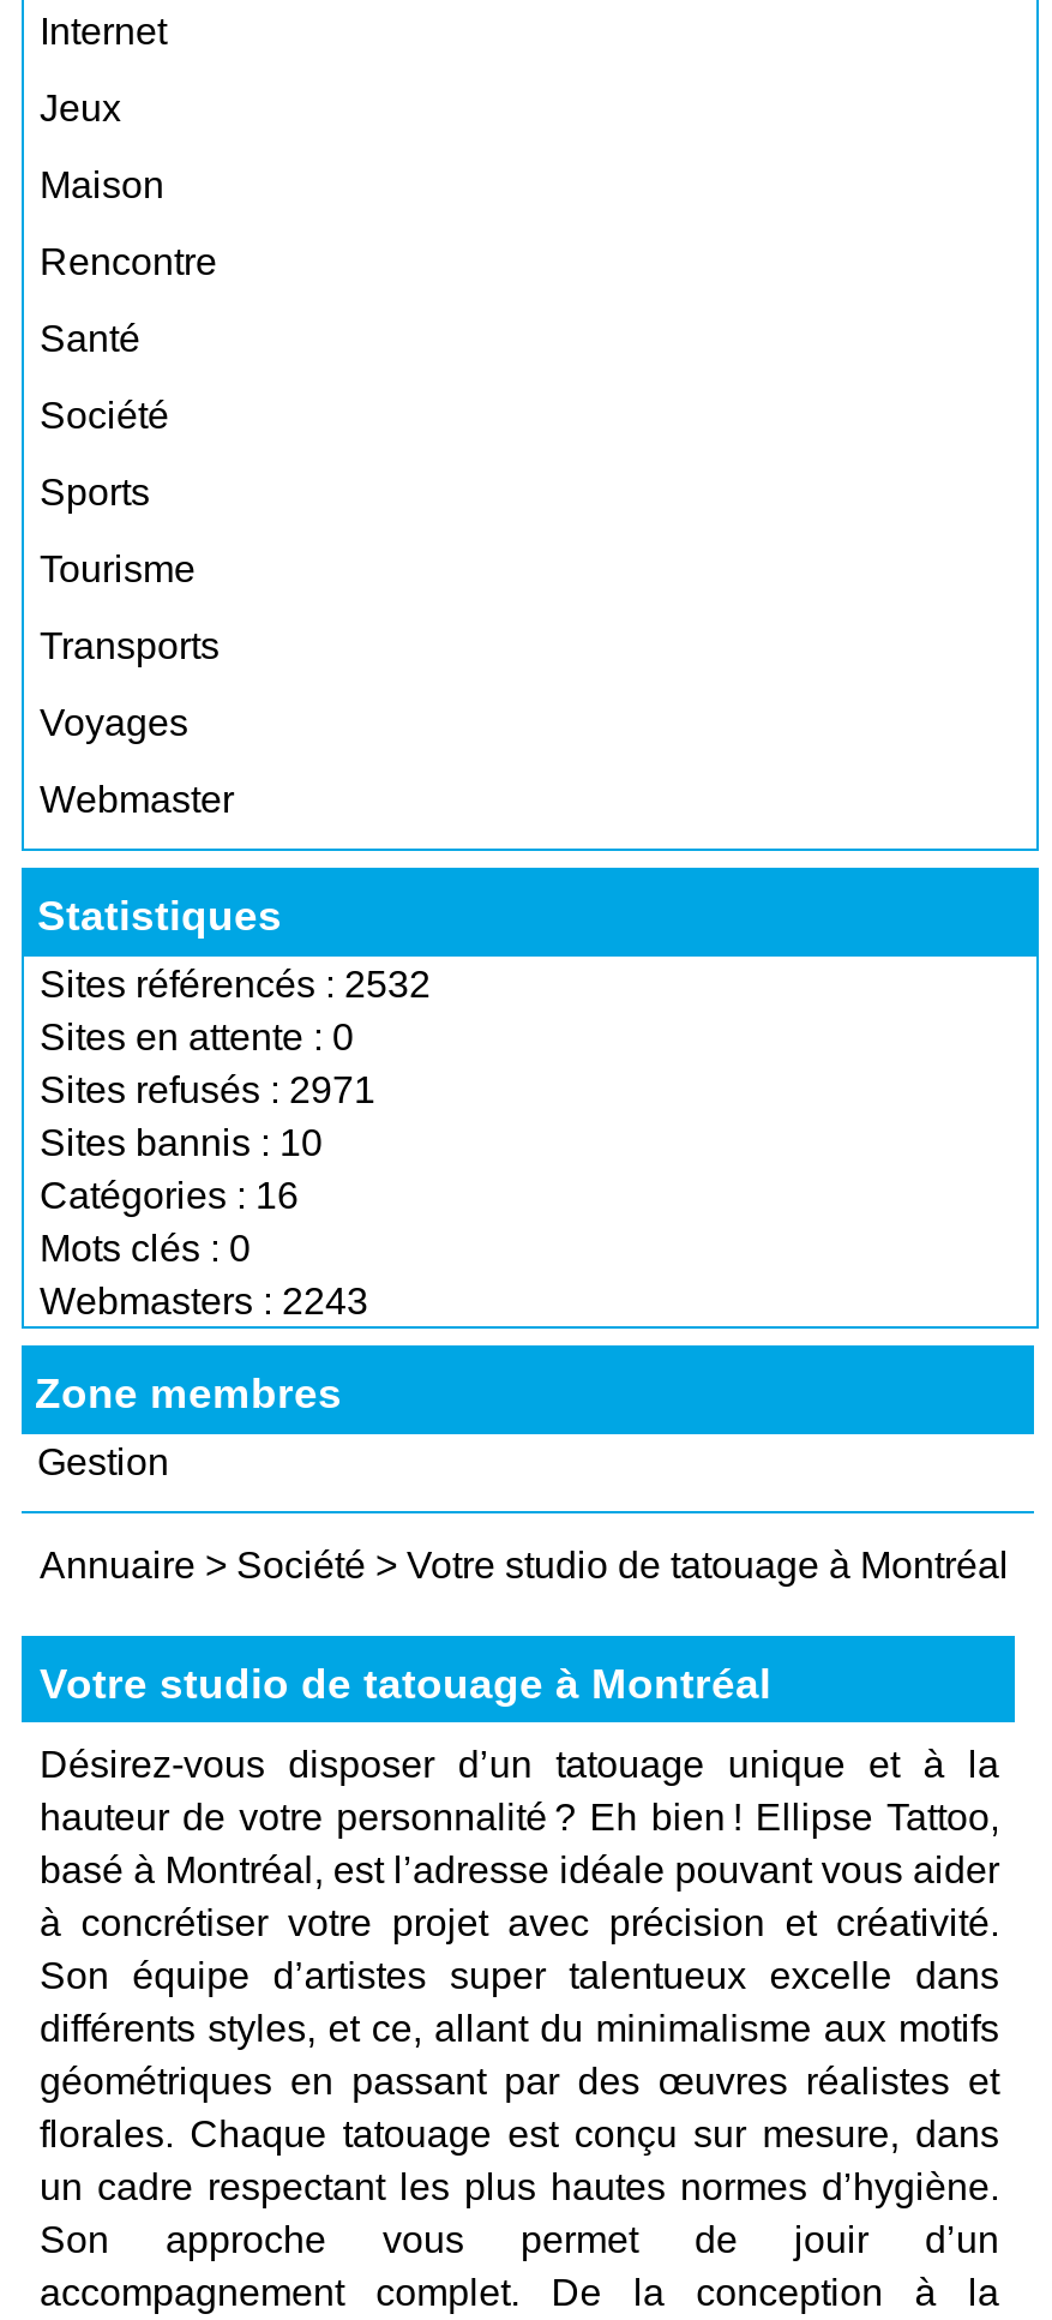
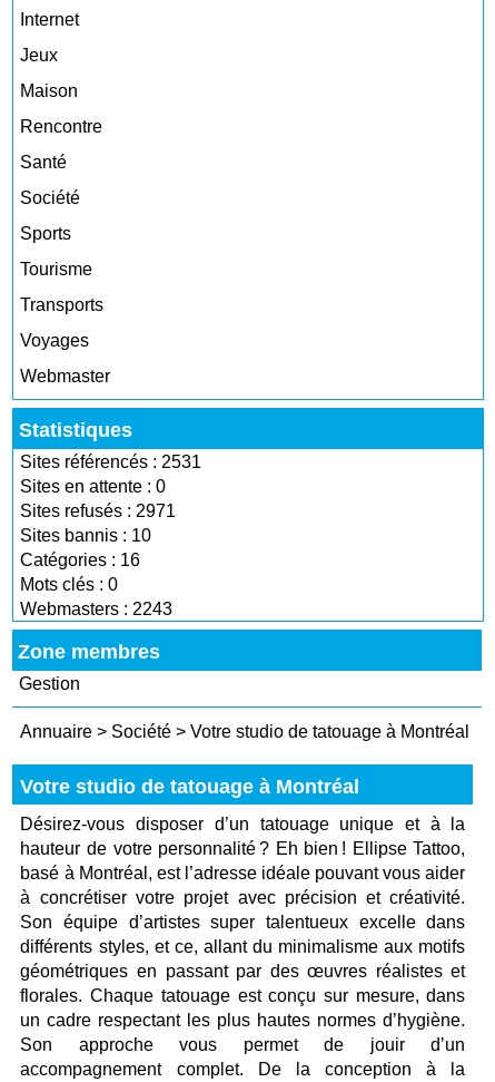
- Sites référencés : 2532
+ Sites référencés : 2531
